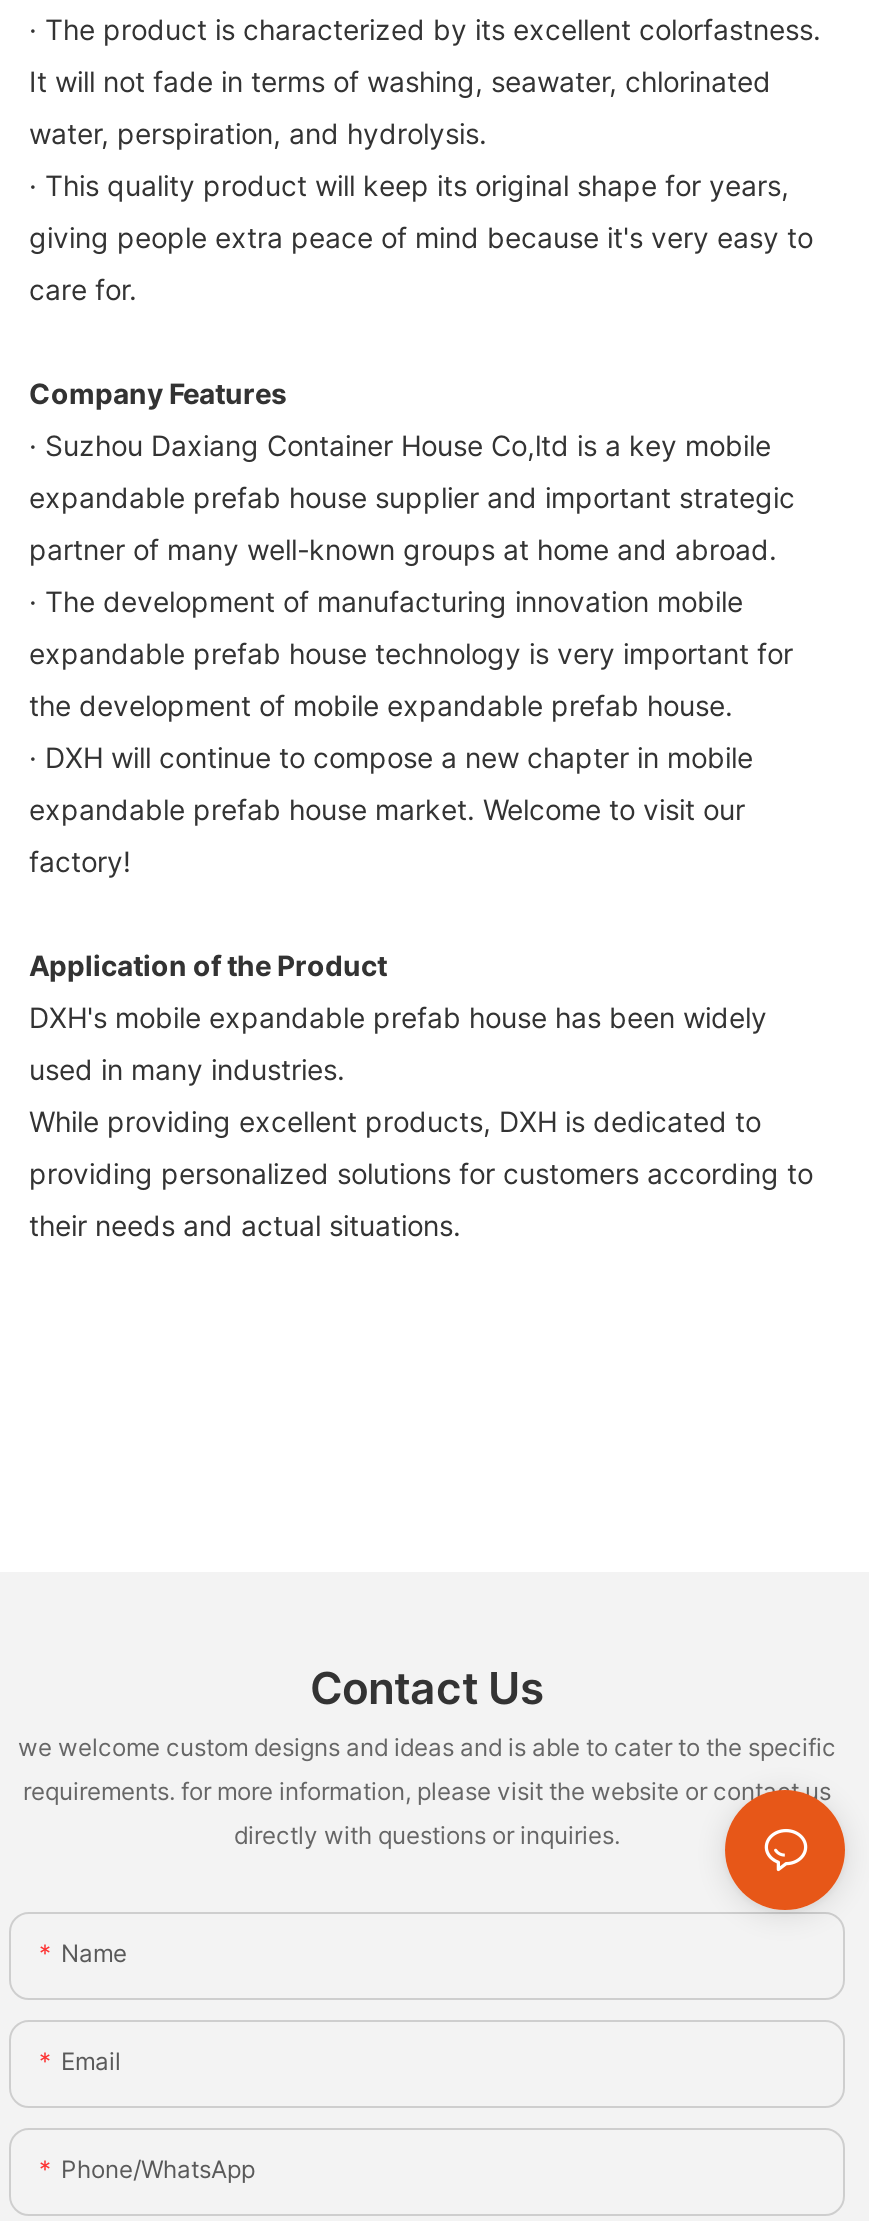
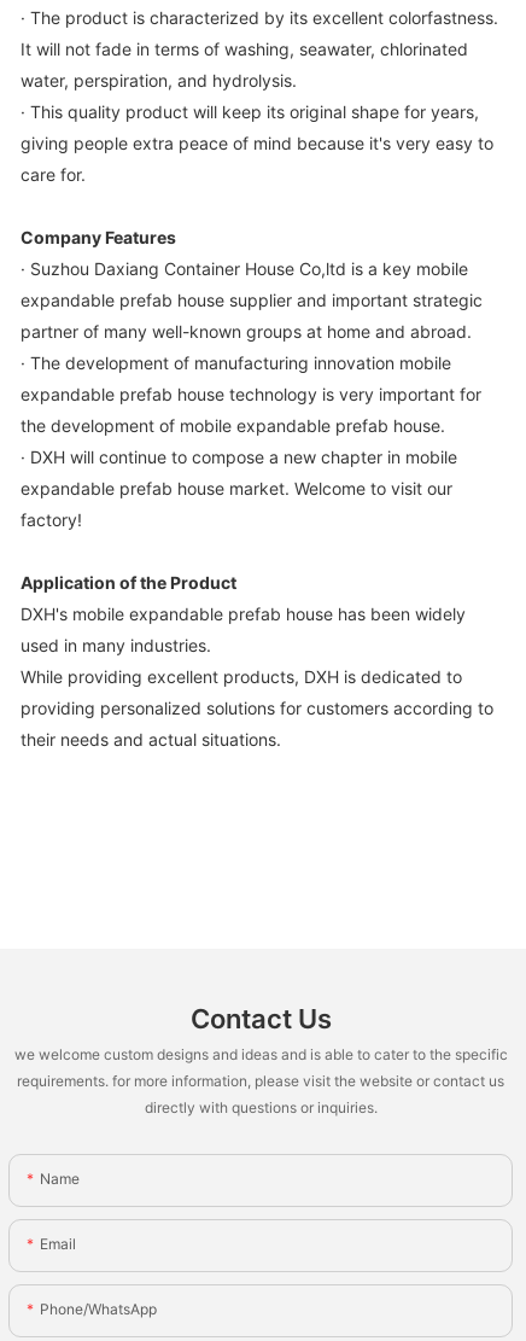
- [image]
